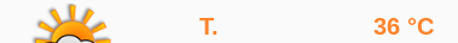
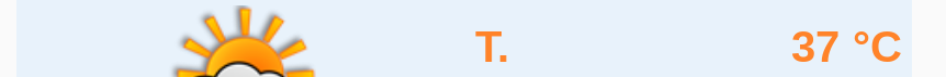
- 36 °C
+ 37 °C
